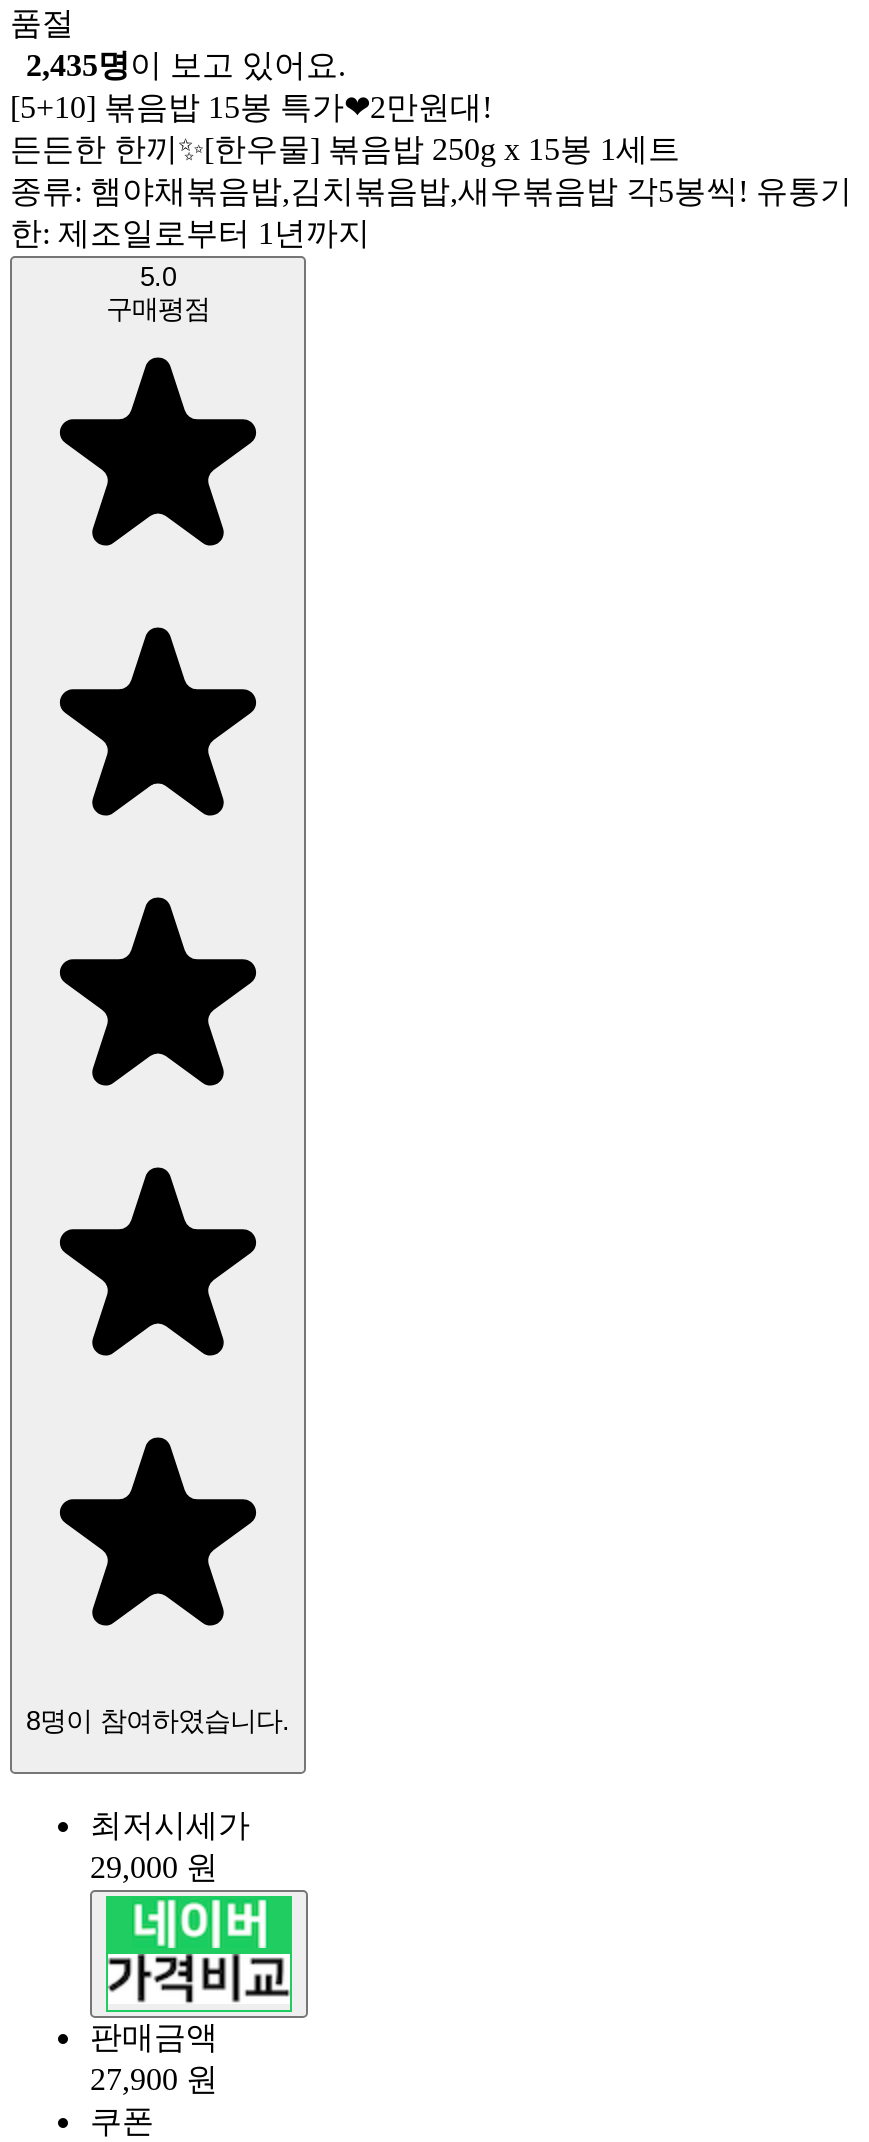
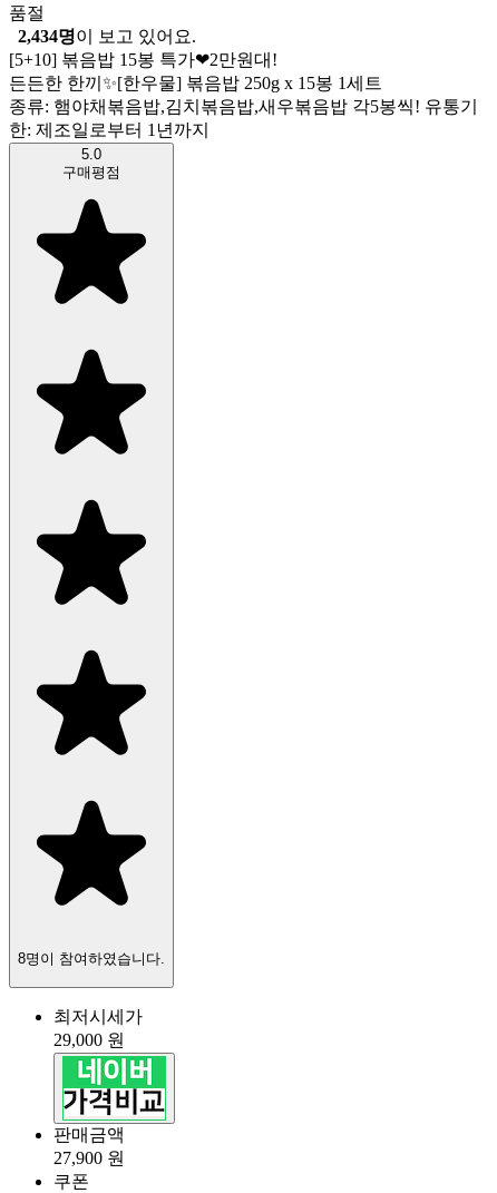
- 2,435명 이 보고 있어요.
+ 2,434명 이 보고 있어요.
